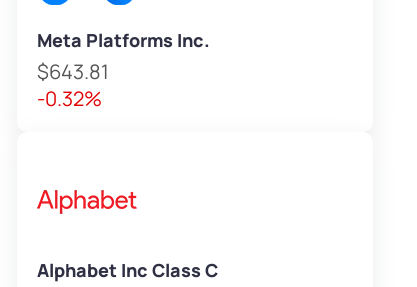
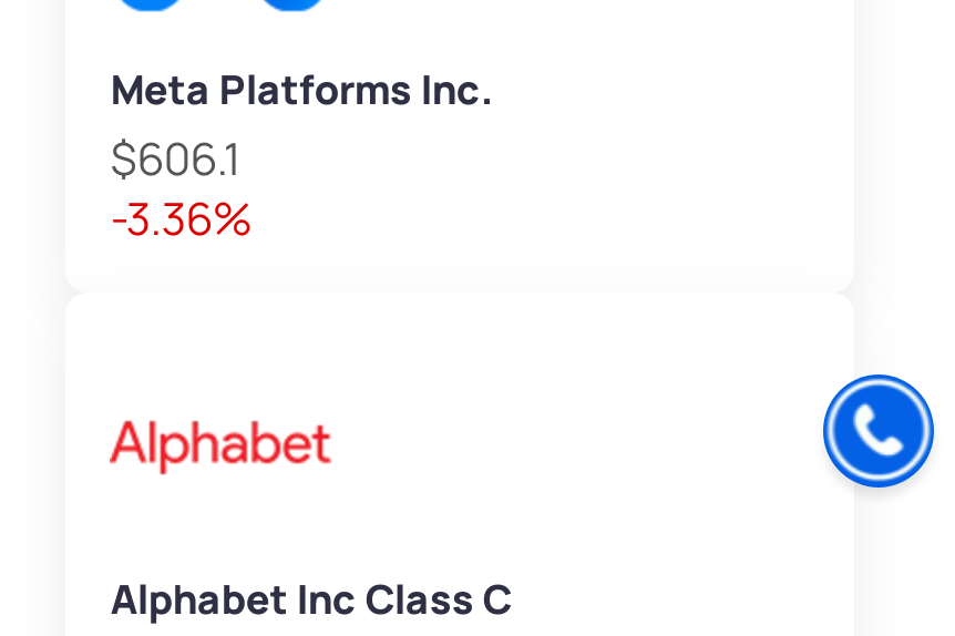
- $643.81
+ $606.1

+ [image]

- -0.32%
+ -3.36%
